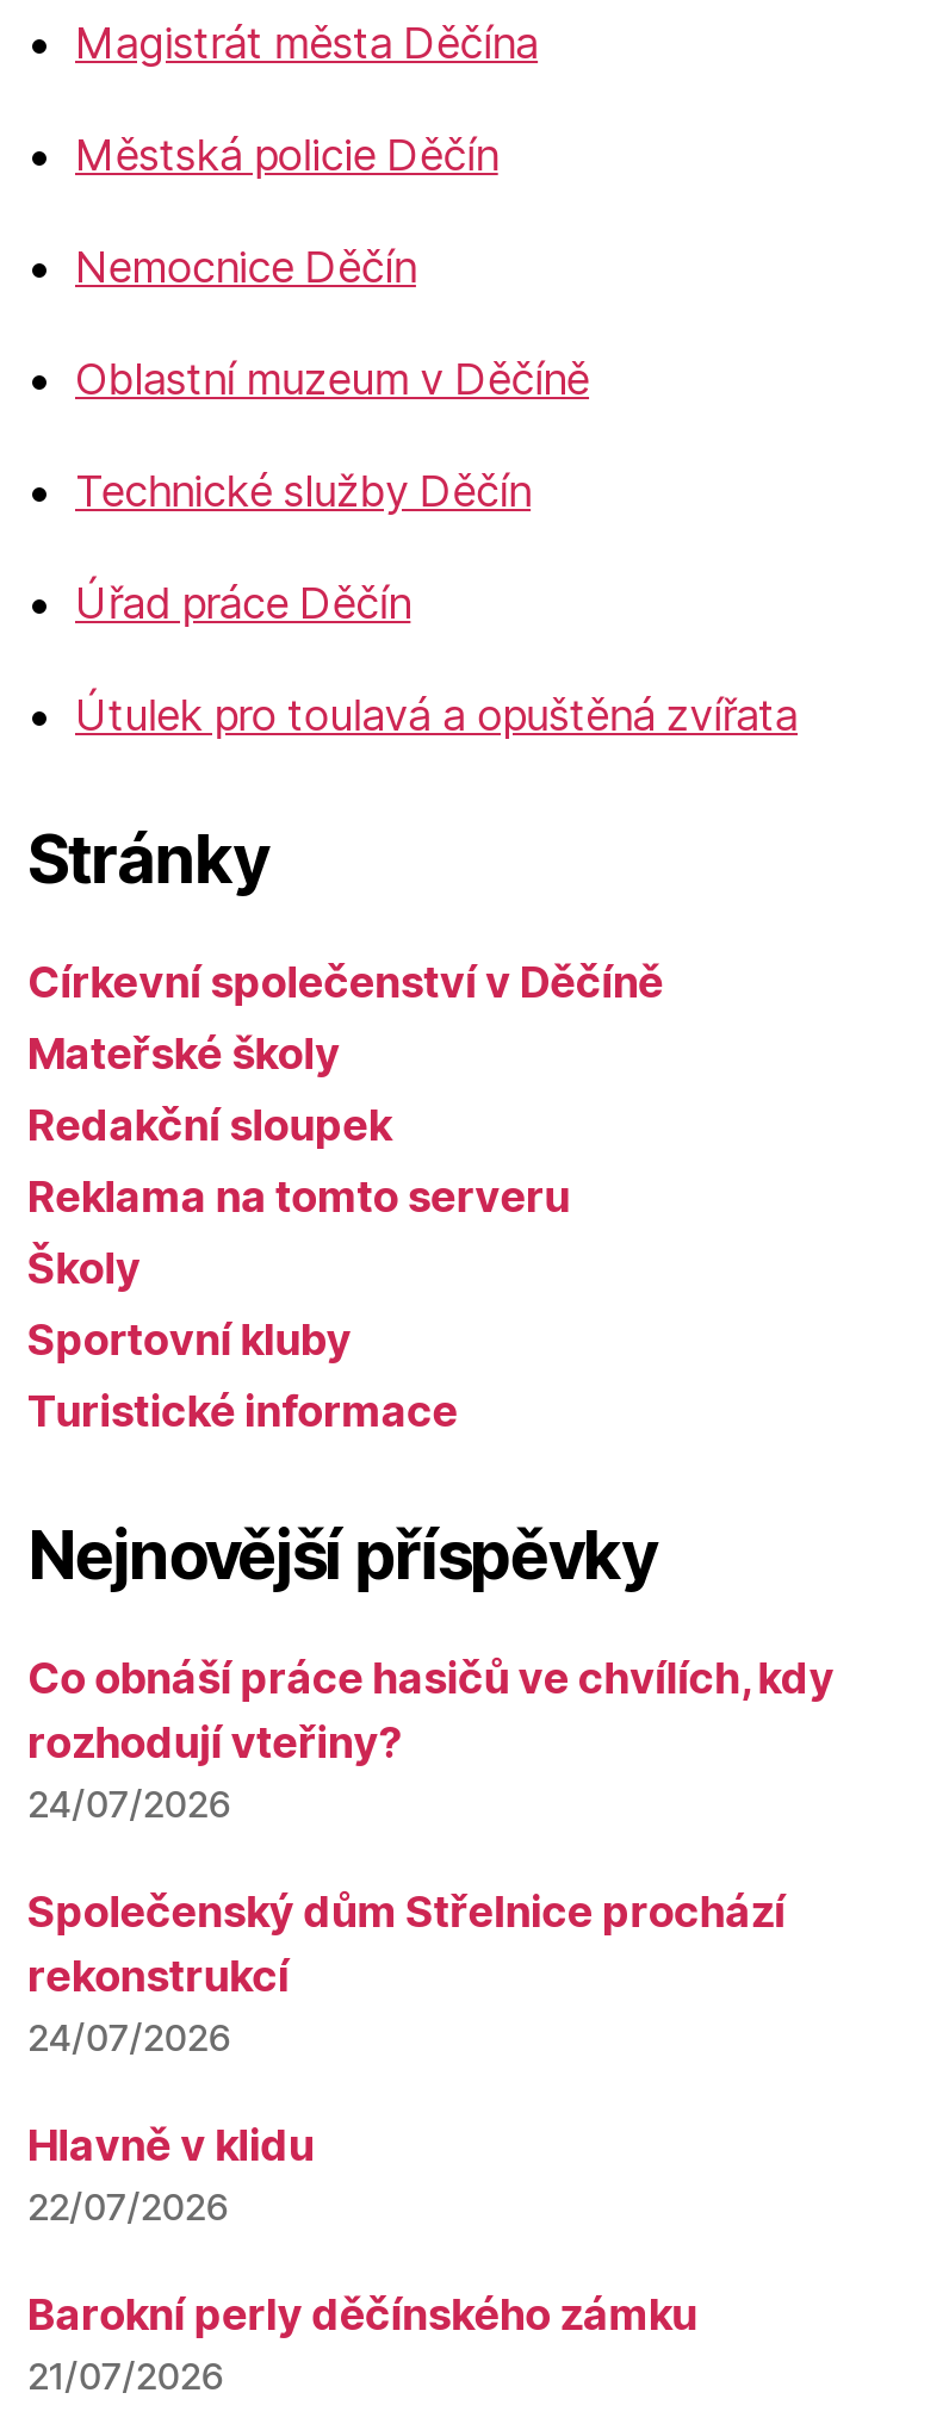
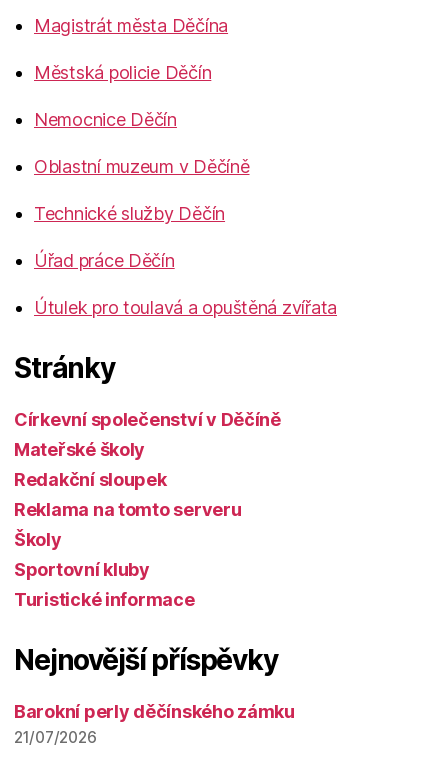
- Co obnáší práce hasičů ve chvílích, kdy
- rozhodují vteřiny?
- 24/07/2026
- Společenský dům Střelnice prochází
- rekonstrukcí
- 24/07/2026
- Hlavně v klidu
- 22/07/2026
